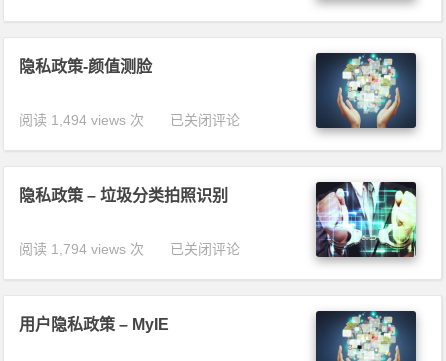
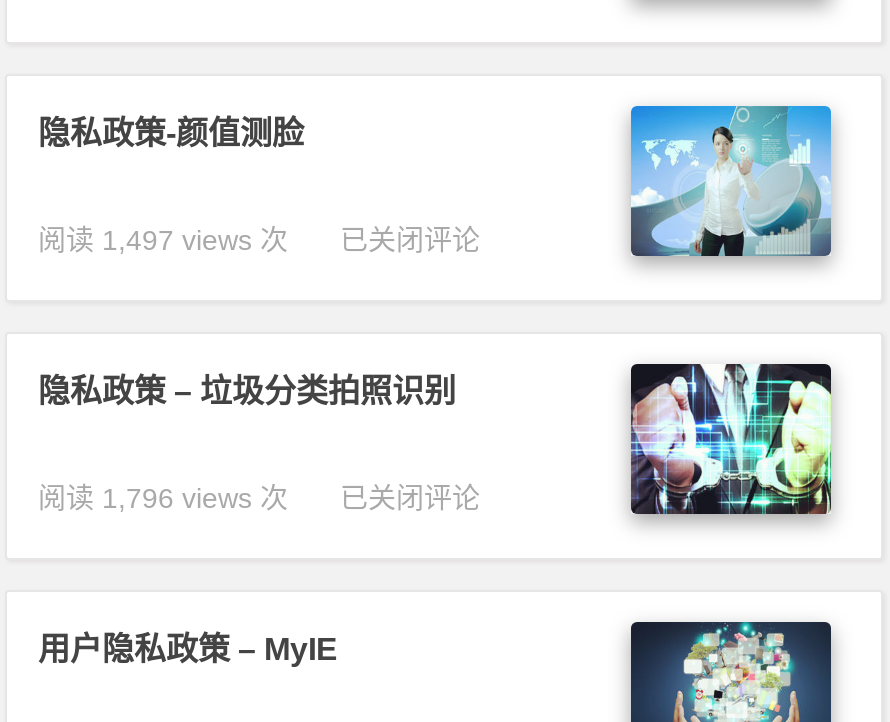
- [image]
+ [image]

- 阅读 1,494 views 次
+ 阅读 1,497 views 次

- 阅读 1,794 views 次
+ 阅读 1,796 views 次
